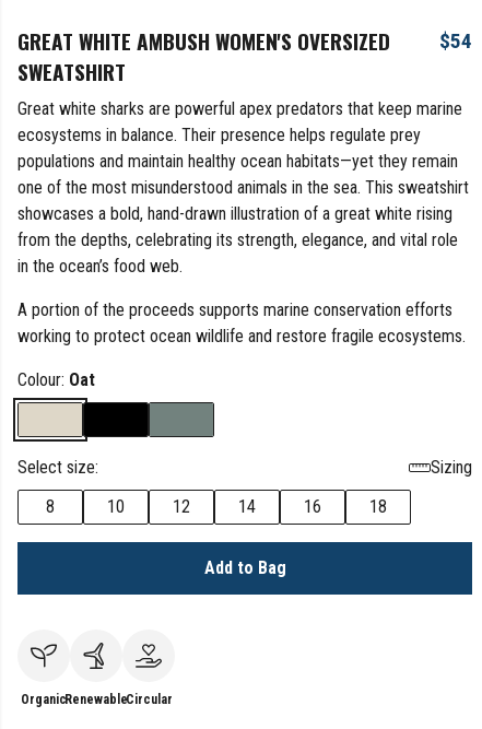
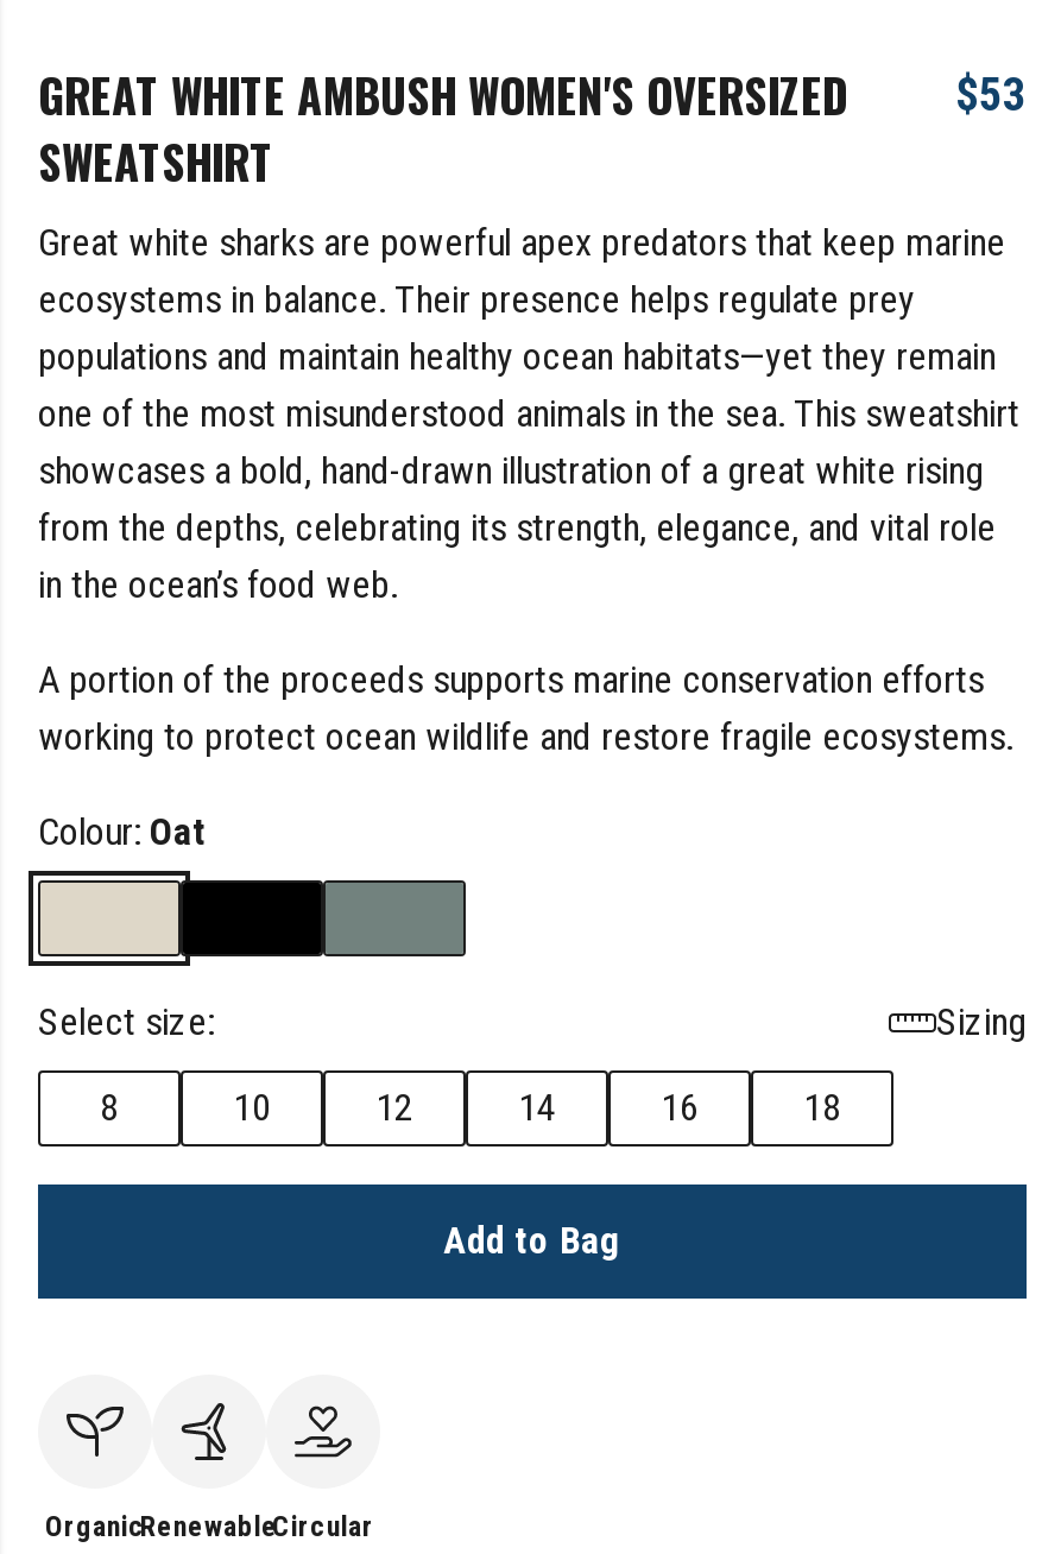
- GREAT WHITE AMBUSH WOMEN'S OVERSIZED $54
+ GREAT WHITE AMBUSH WOMEN'S OVERSIZED $53
